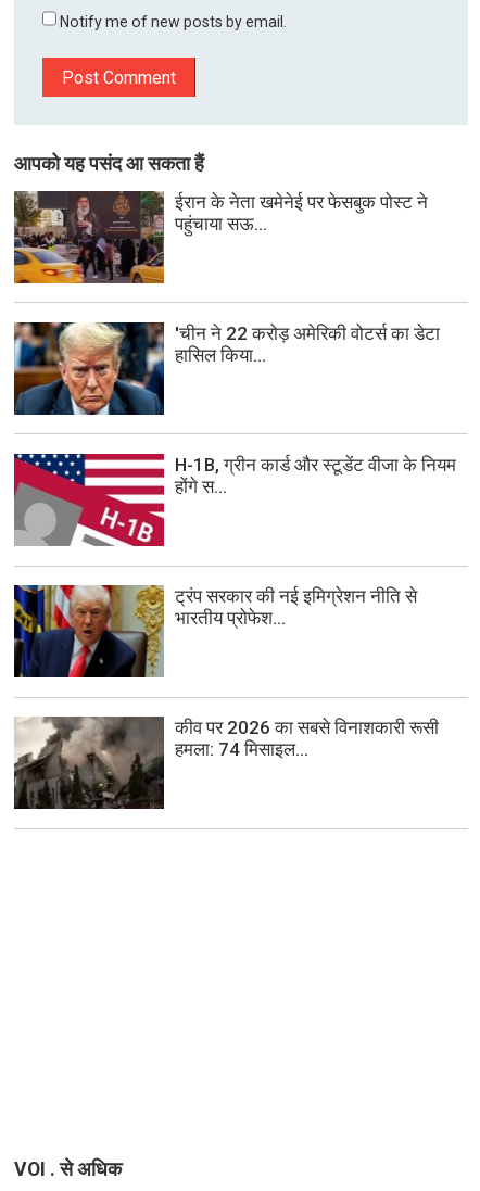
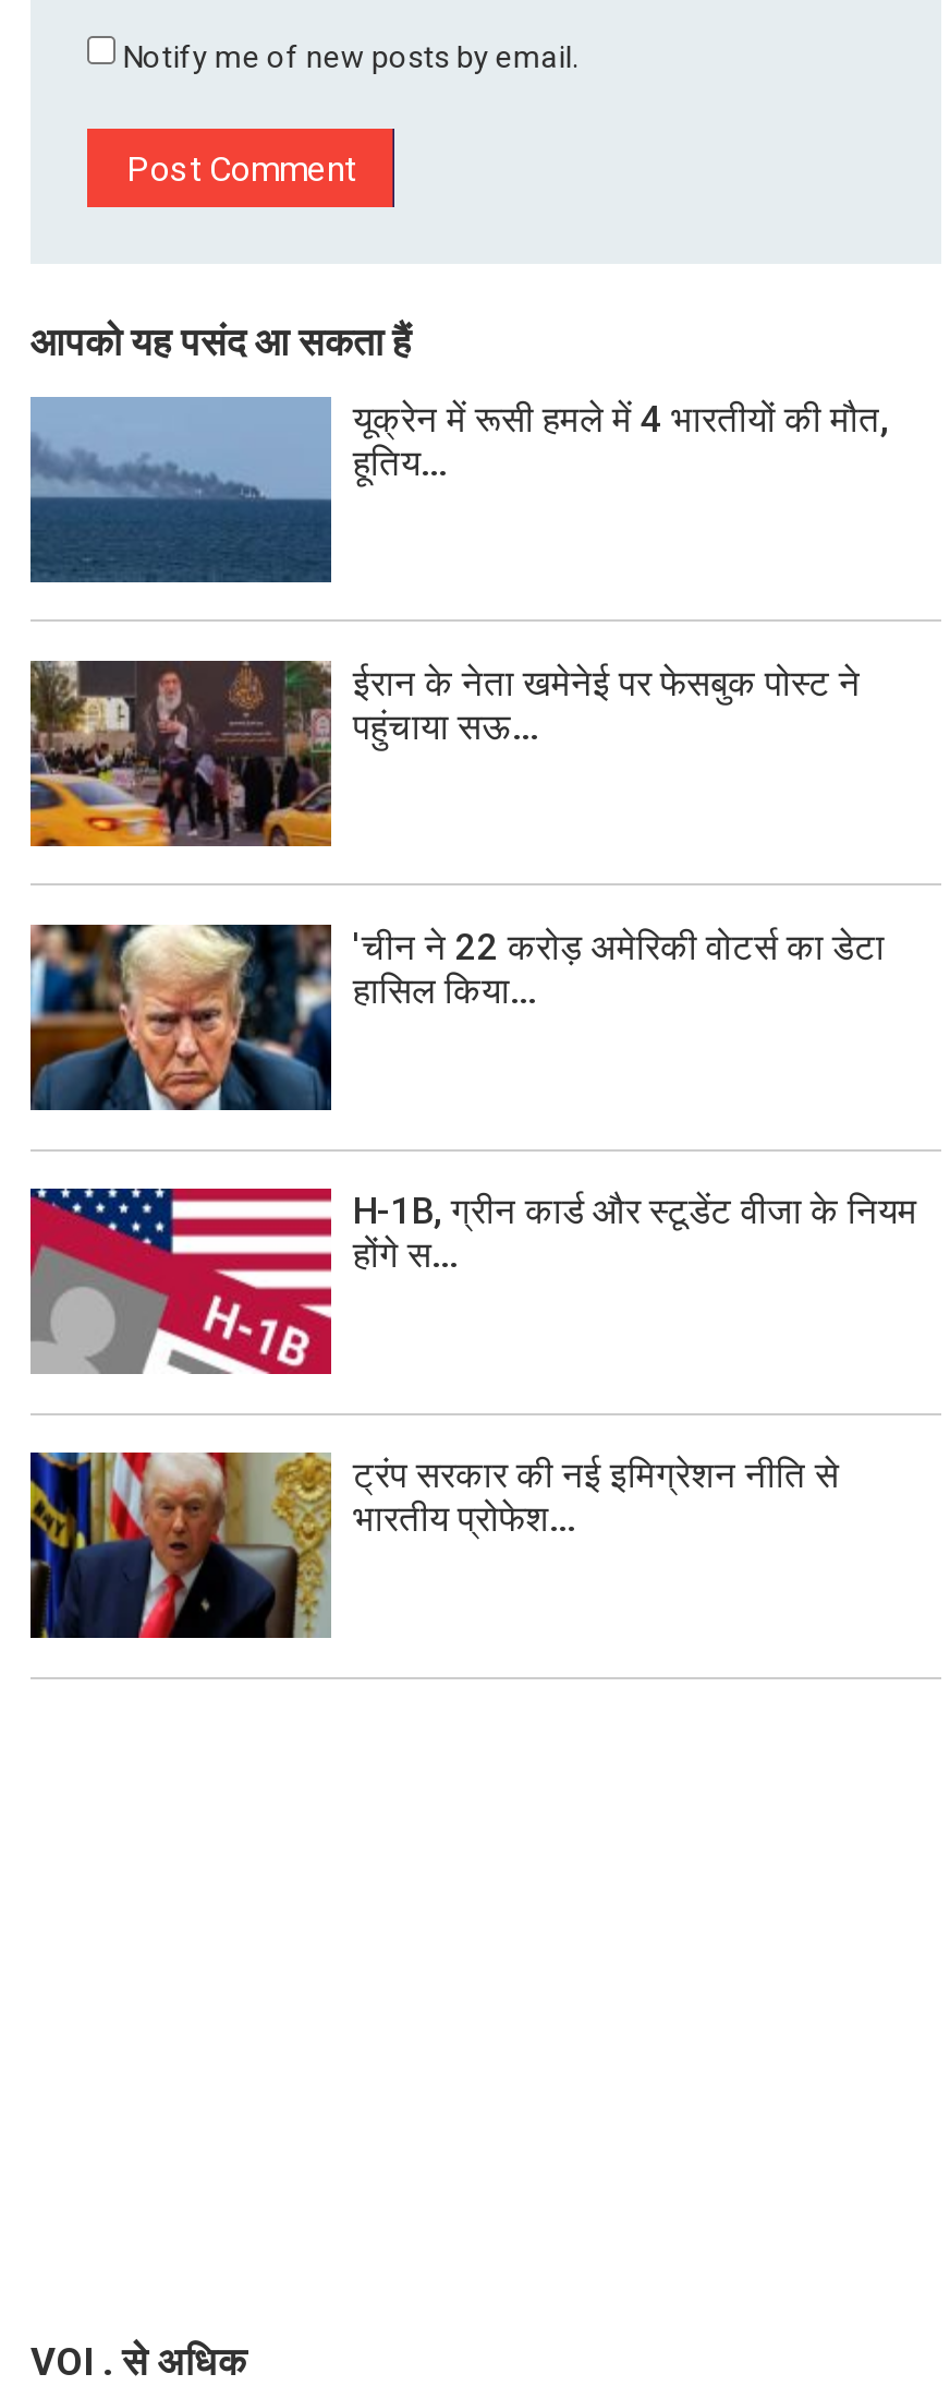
+ [image]
+ यूक्रेन में रूसी हमले में 4 भारतीयों की मौत,
+ हूतिय...

moved down: [image] | ईरान के नेता खमेनेई पर फेसबुक पोस्ट ने | पहुंचाया सऊ... | ... | ट्रंप सरकार की नई इमिग्रेशन नीति से | भारतीय प्रोफेश...

moved down: [image]

- [image]
- कीव पर 2026 का सबसे विनाशकारी रूसी
- हमला: 74 मिसाइल...
